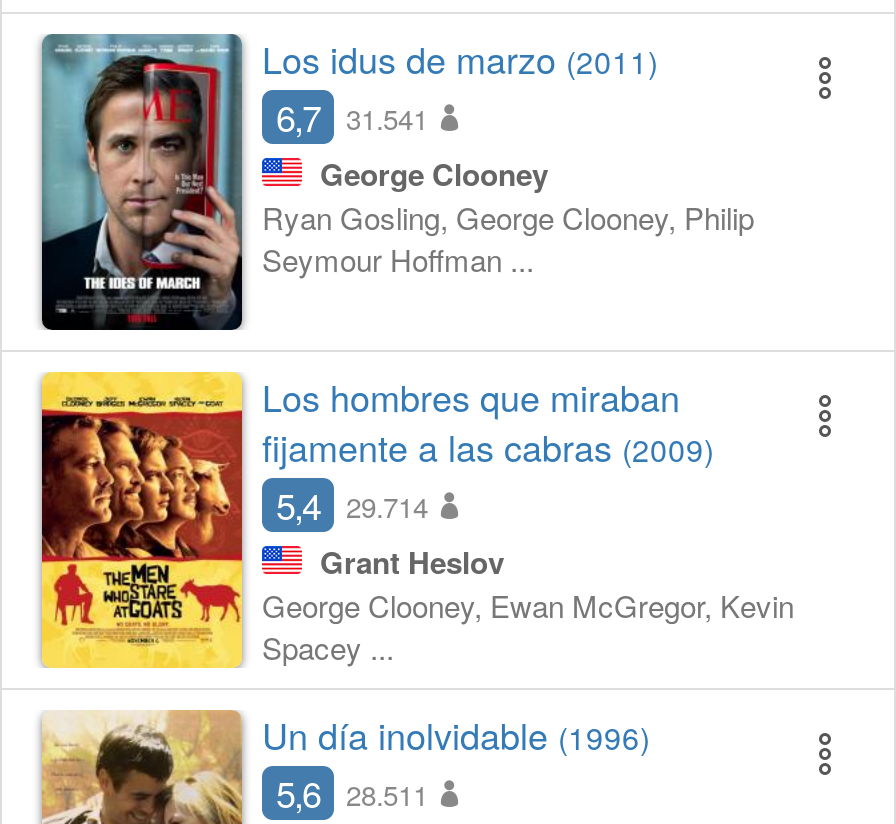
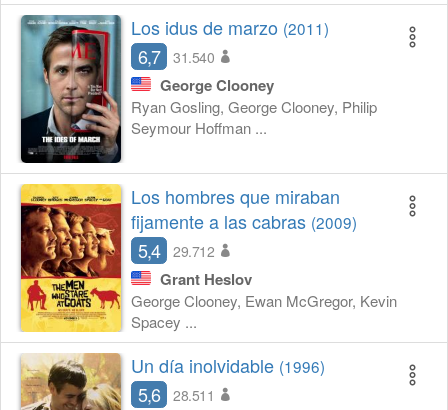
- 6,7 31.541
+ 6,7 31.540

- 5,4 29.714
+ 5,4 29.712
